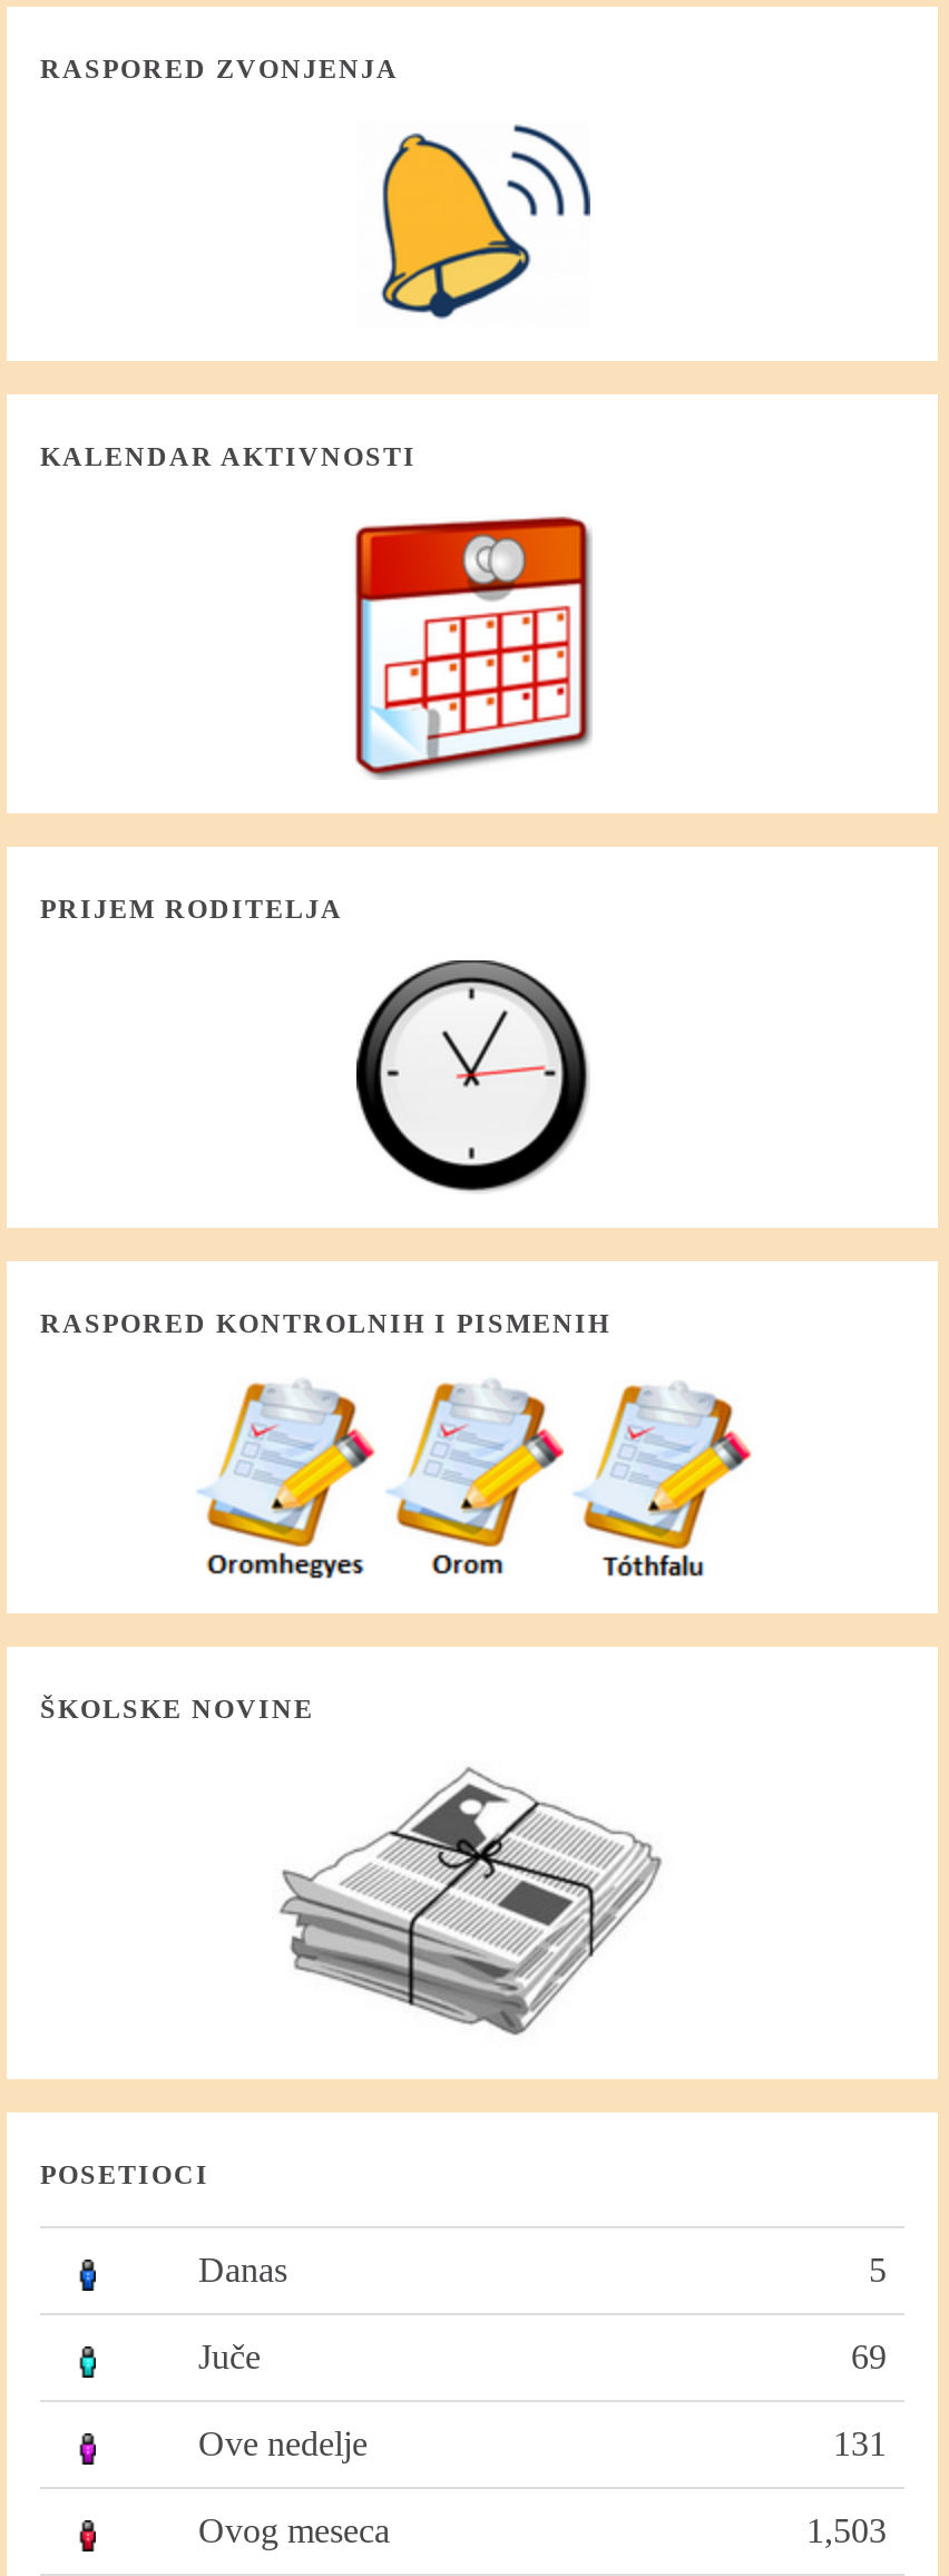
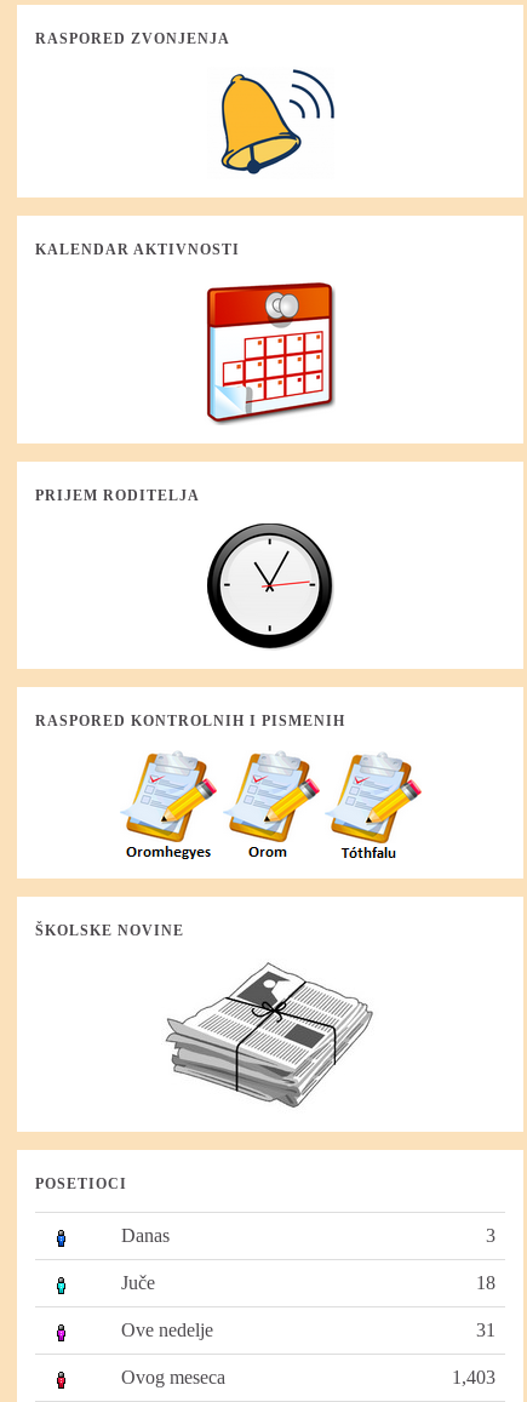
- 5
+ 3

- 69
+ 18

- 131
+ 31

- 1,503
+ 1,403
